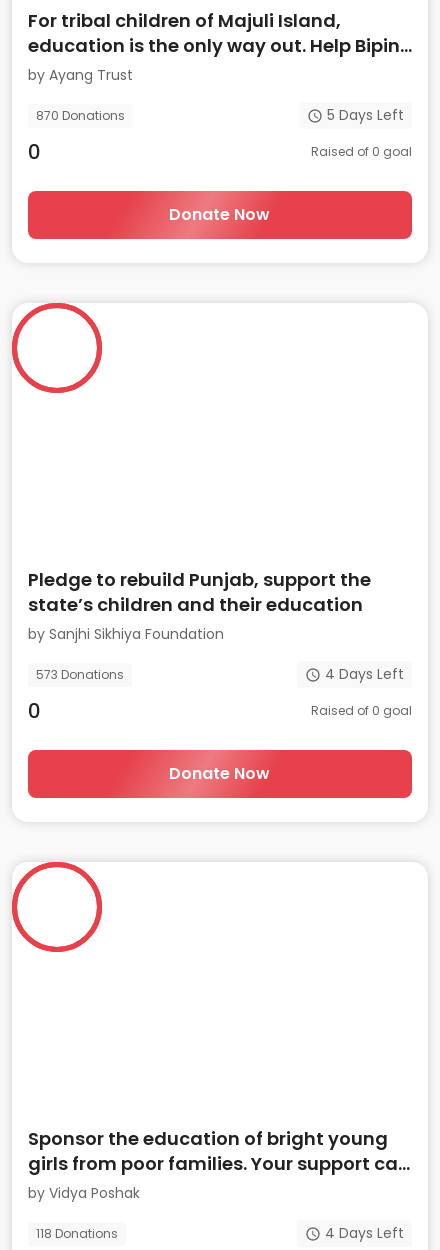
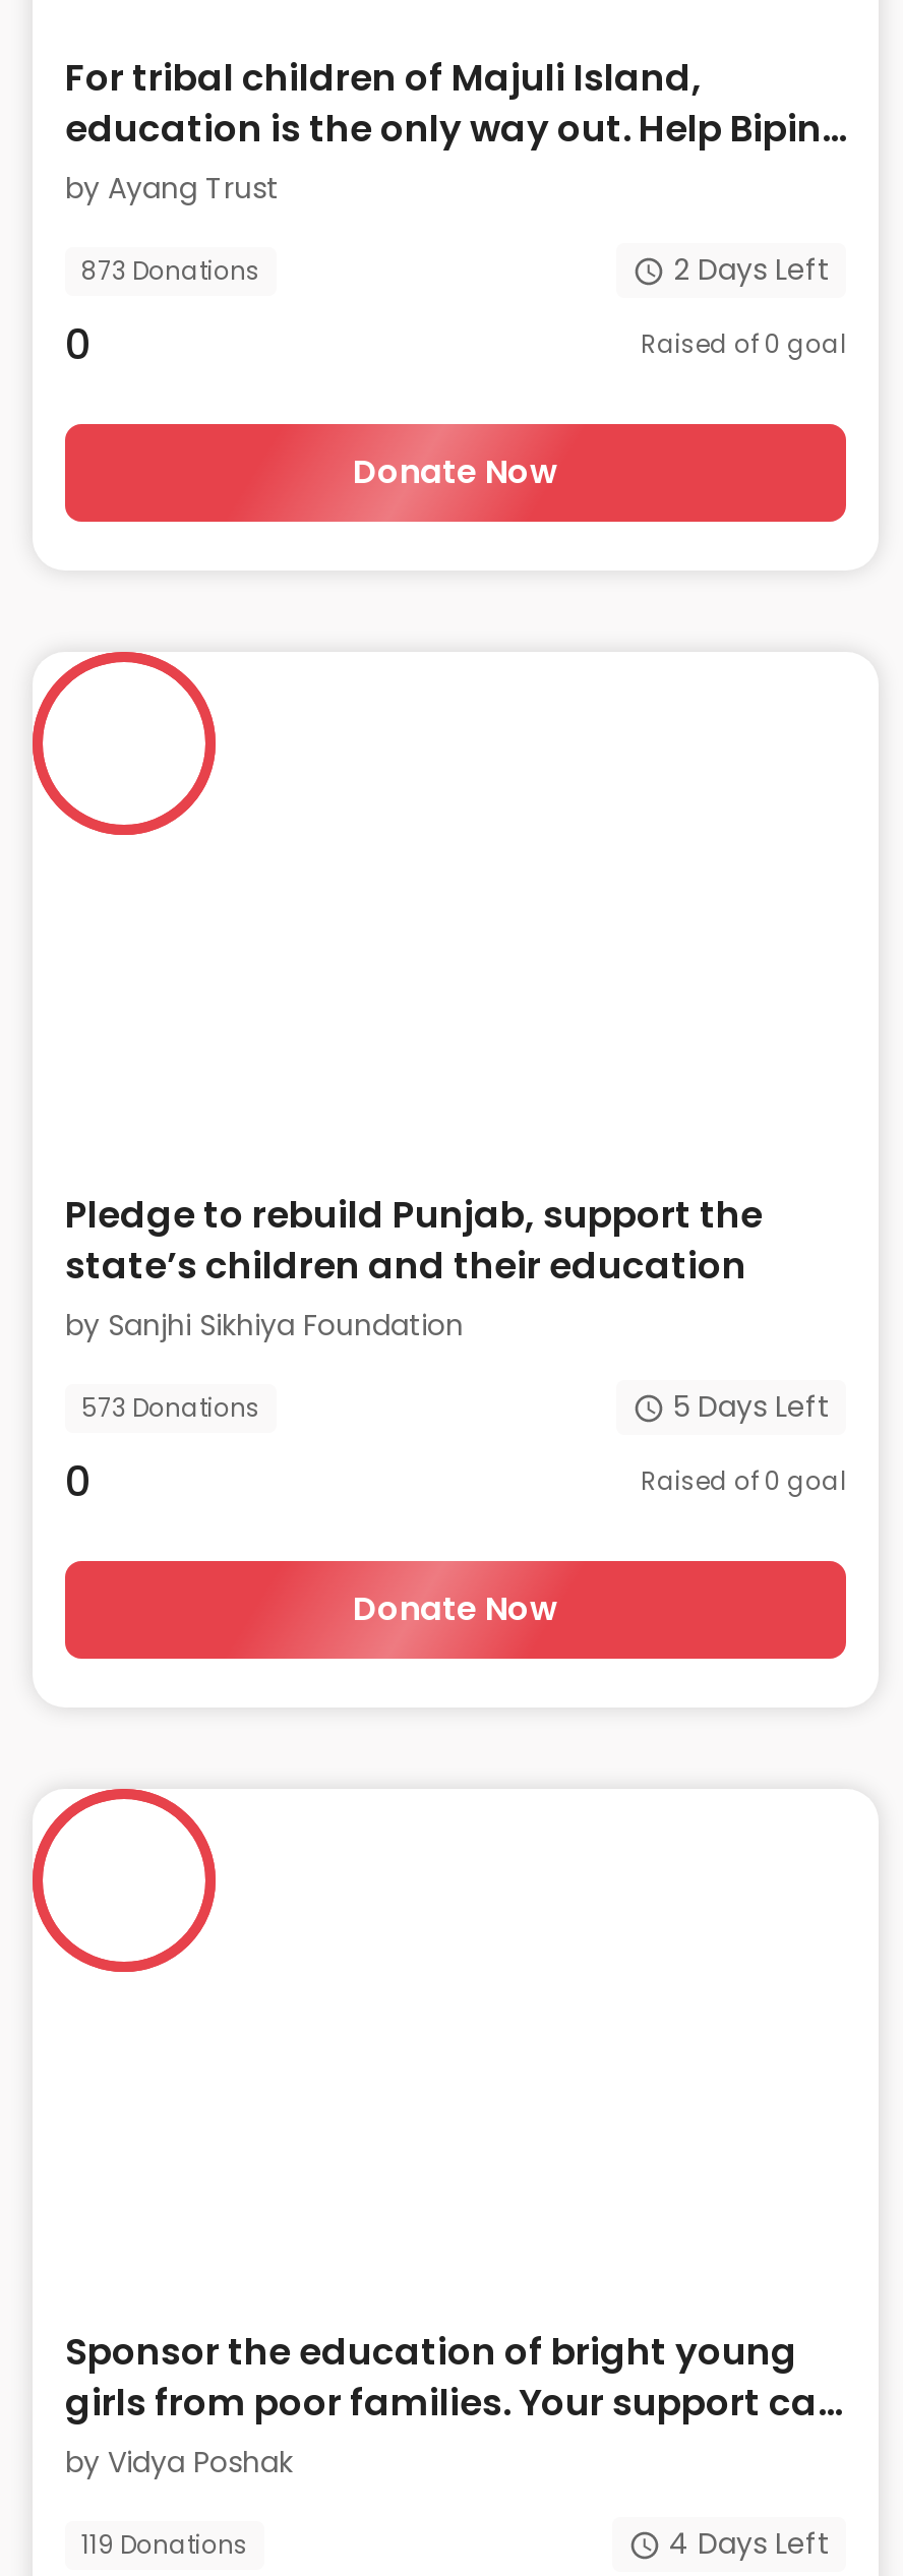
- 870 Donations
+ 873 Donations

- 5 Days Left
+ 2 Days Left

- 4 Days Left
+ 5 Days Left

- 118 Donations
+ 119 Donations
